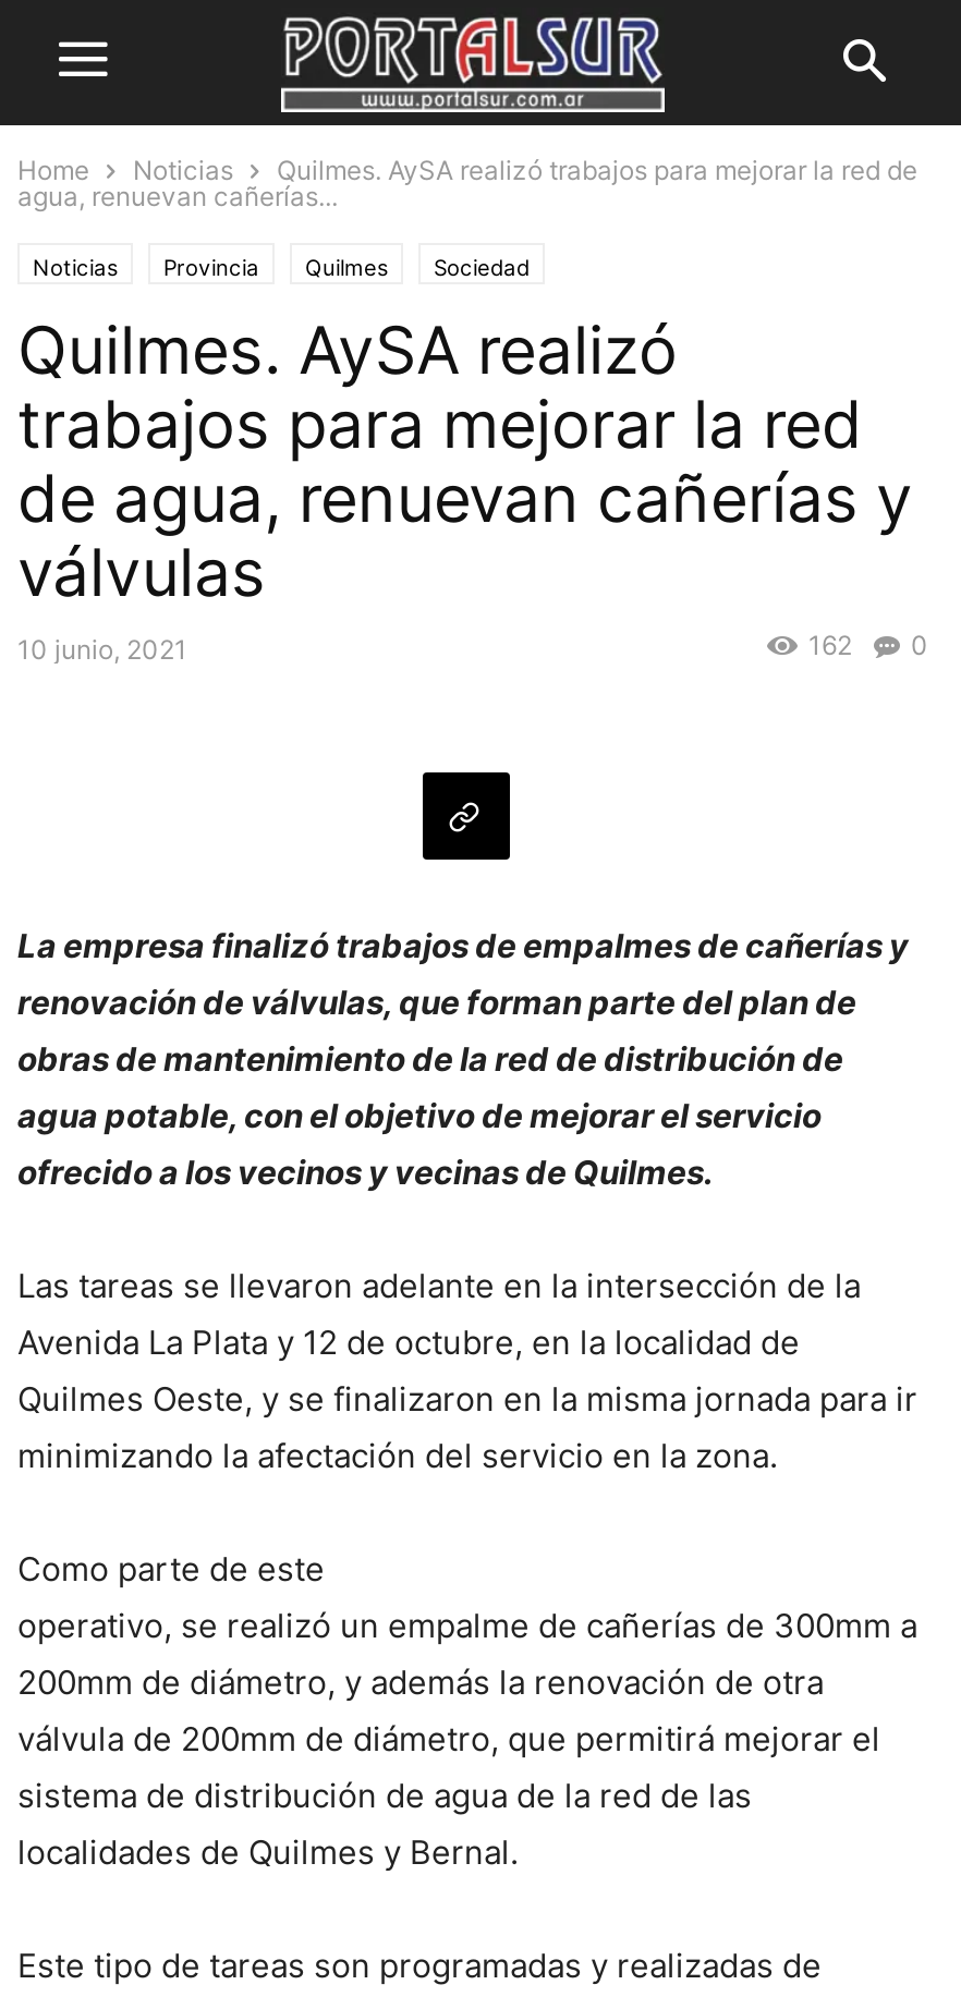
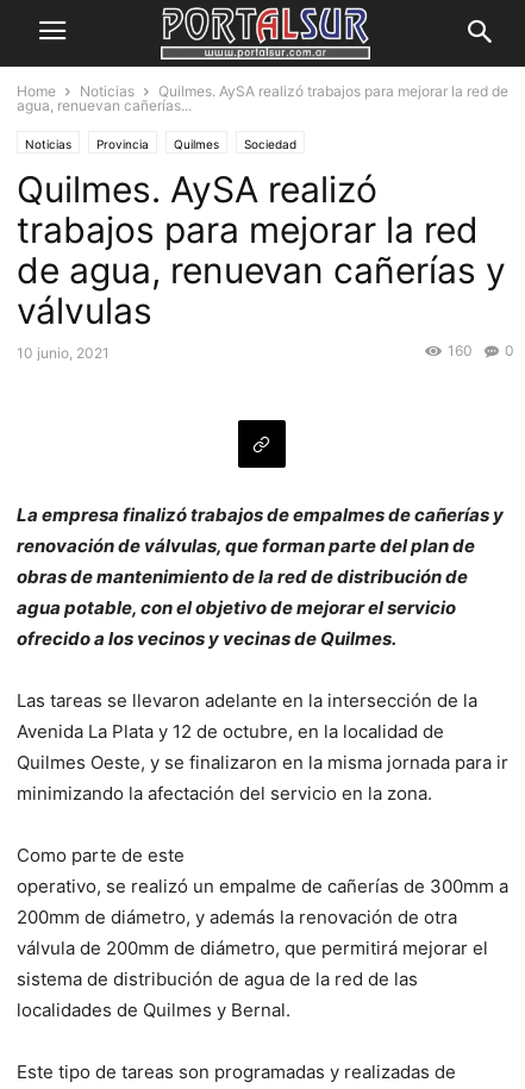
- 162 0
+ 160 0
